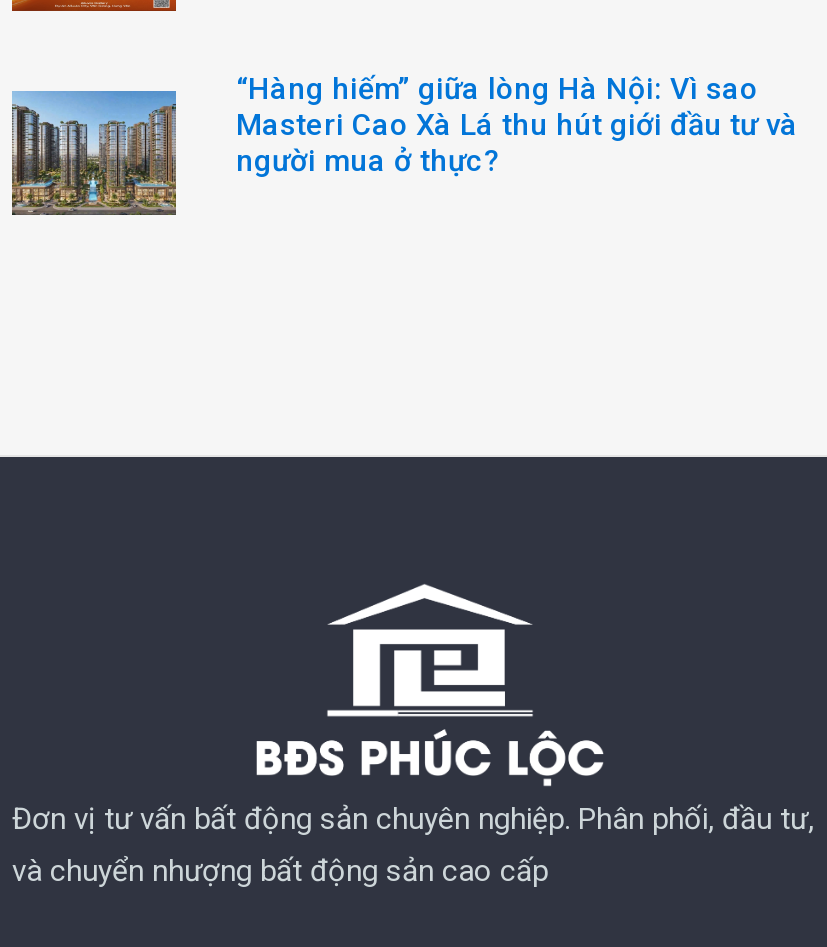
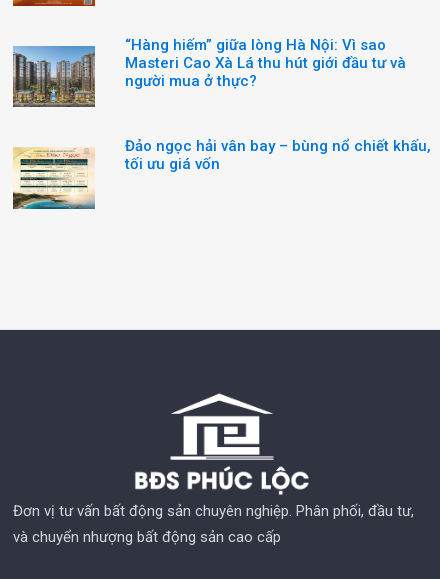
+ [image]
+ Đảo ngọc hải vân bay – bùng nổ chiết khấu,
+ tối ưu giá vốn
